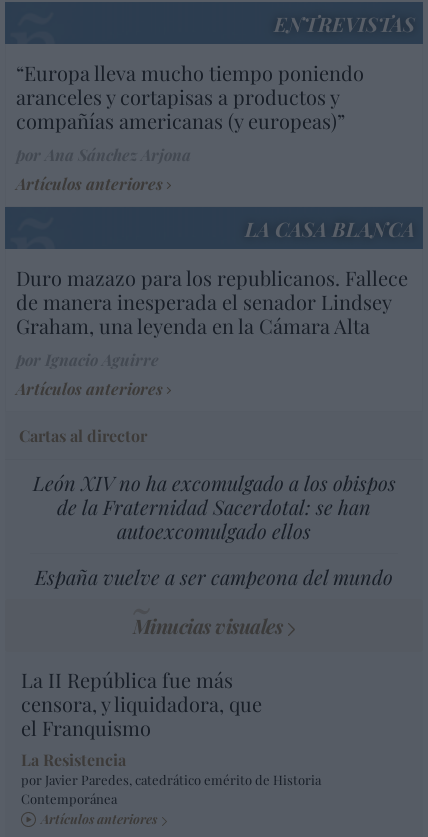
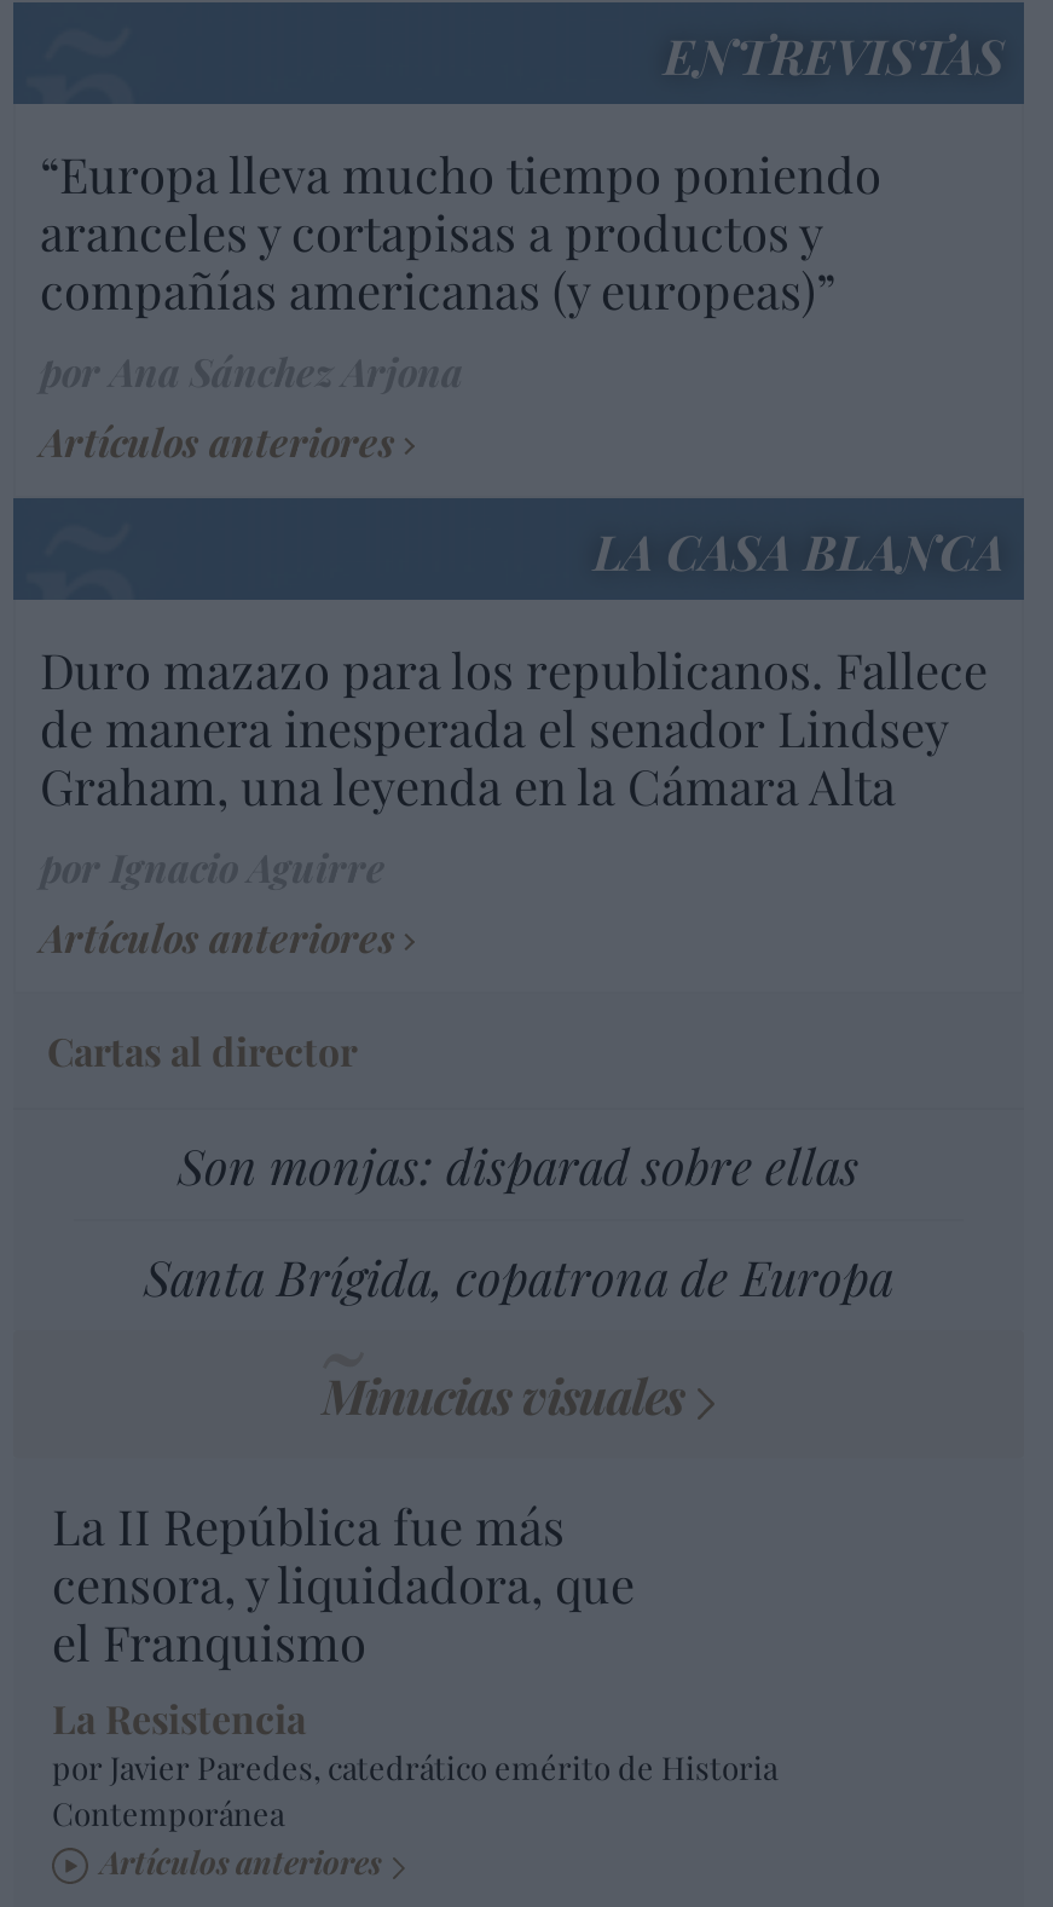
- León XIV no ha excomulgado a los obispos
- de la Fraternidad Sacerdotal: se han
- autoexcomulgado ellos
+ Son monjas: disparad sobre ellas

- España vuelve a ser campeona del mundo
+ Santa Brígida, copatrona de Europa
